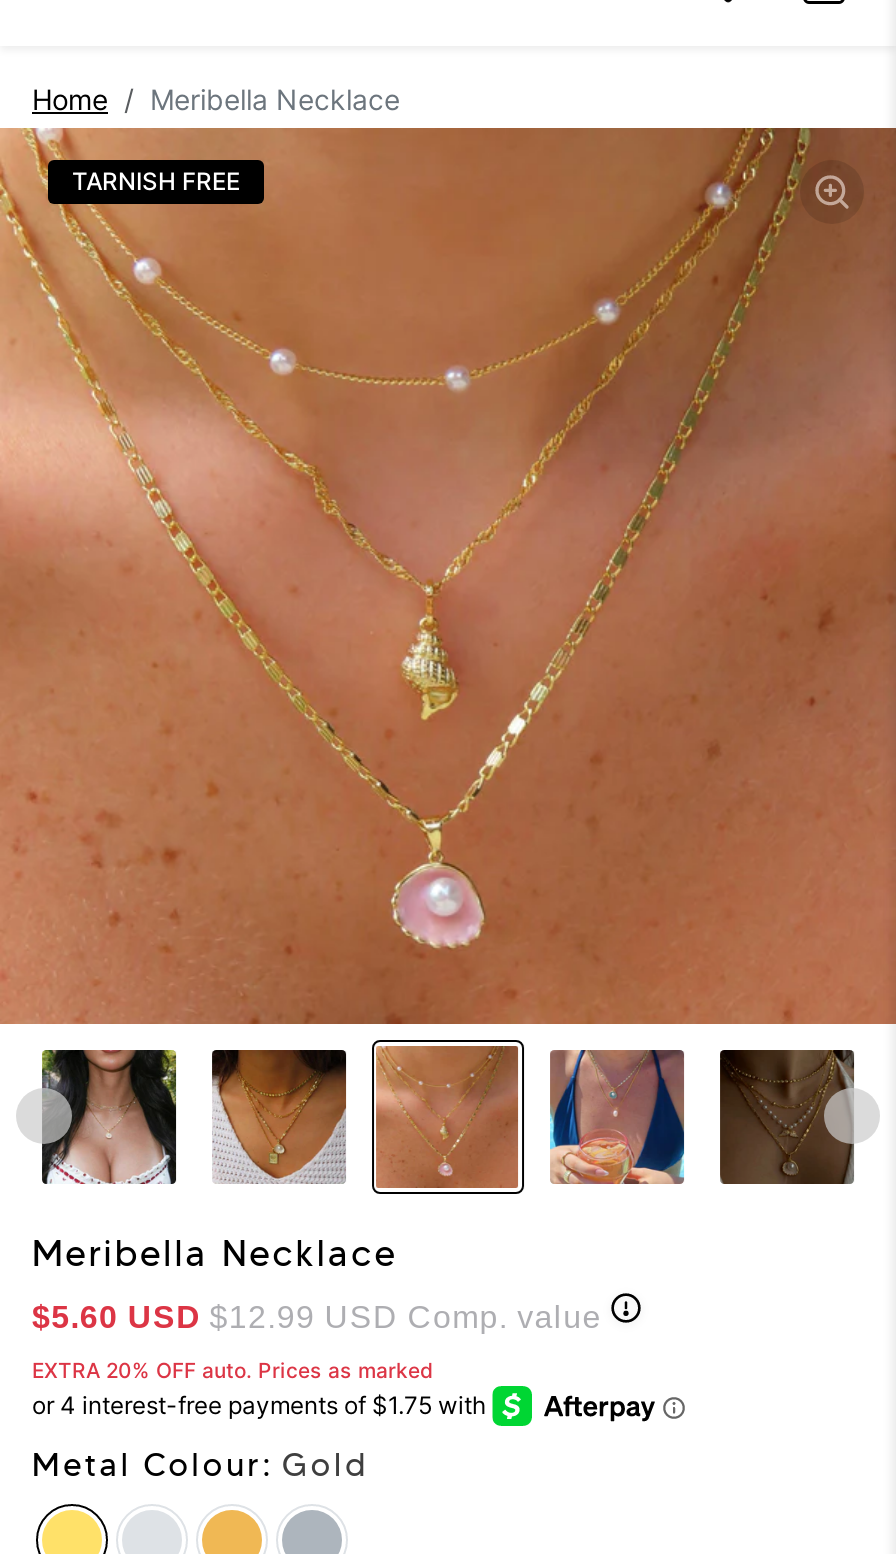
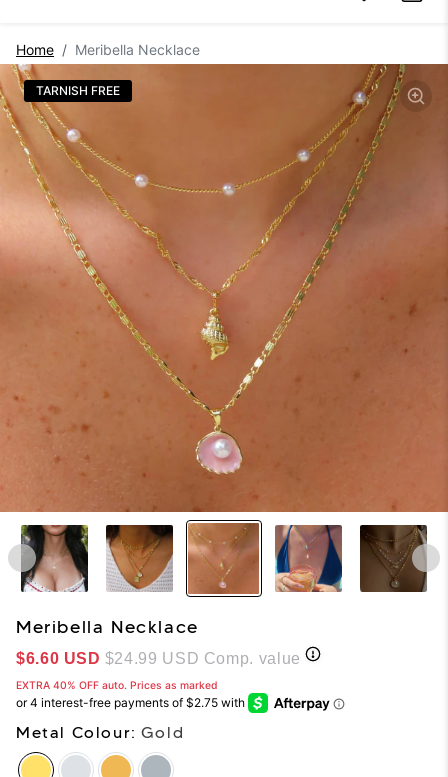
- $5.60 USD $12.99 USD Comp. value
+ $6.60 USD $24.99 USD Comp. value

- EXTRA 20% OFF auto. Prices as marked
+ EXTRA 40% OFF auto. Prices as marked
